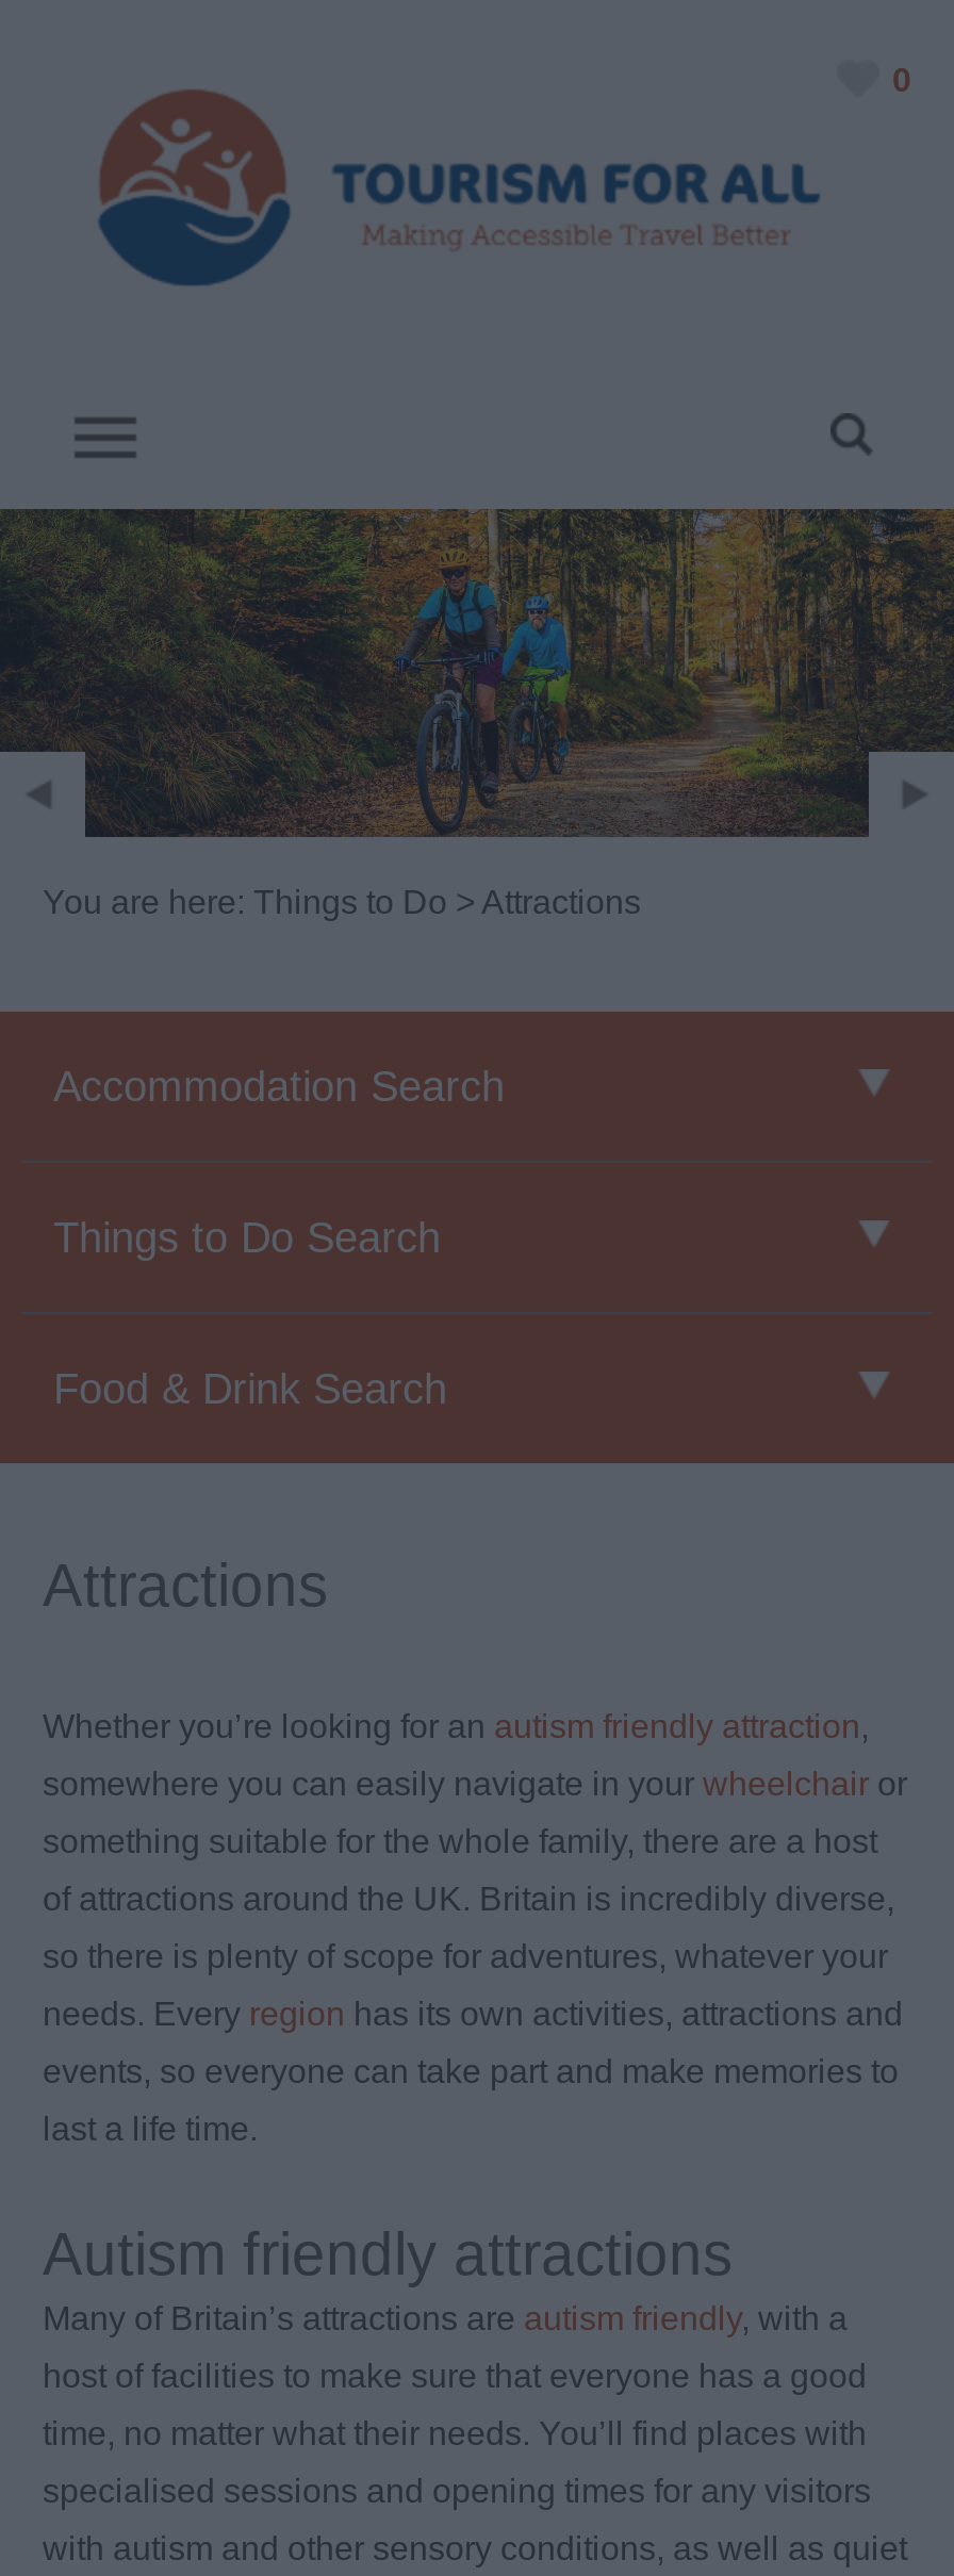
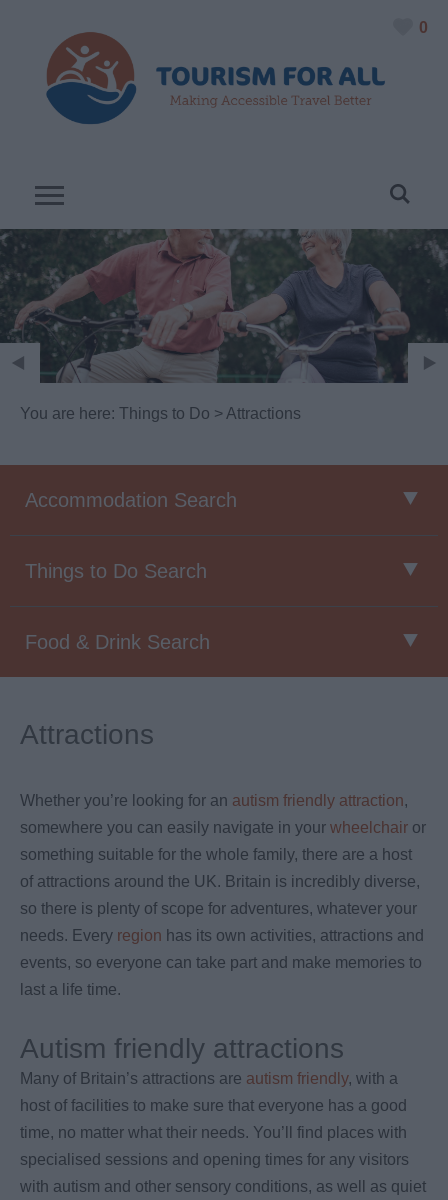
- [image]
+ [image]
